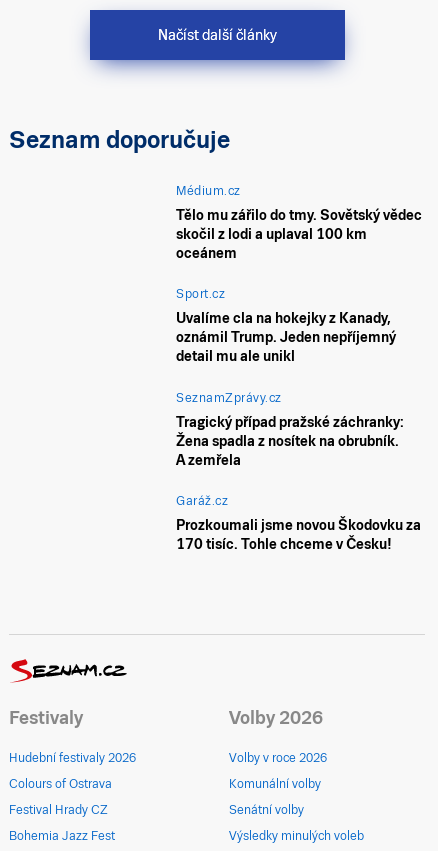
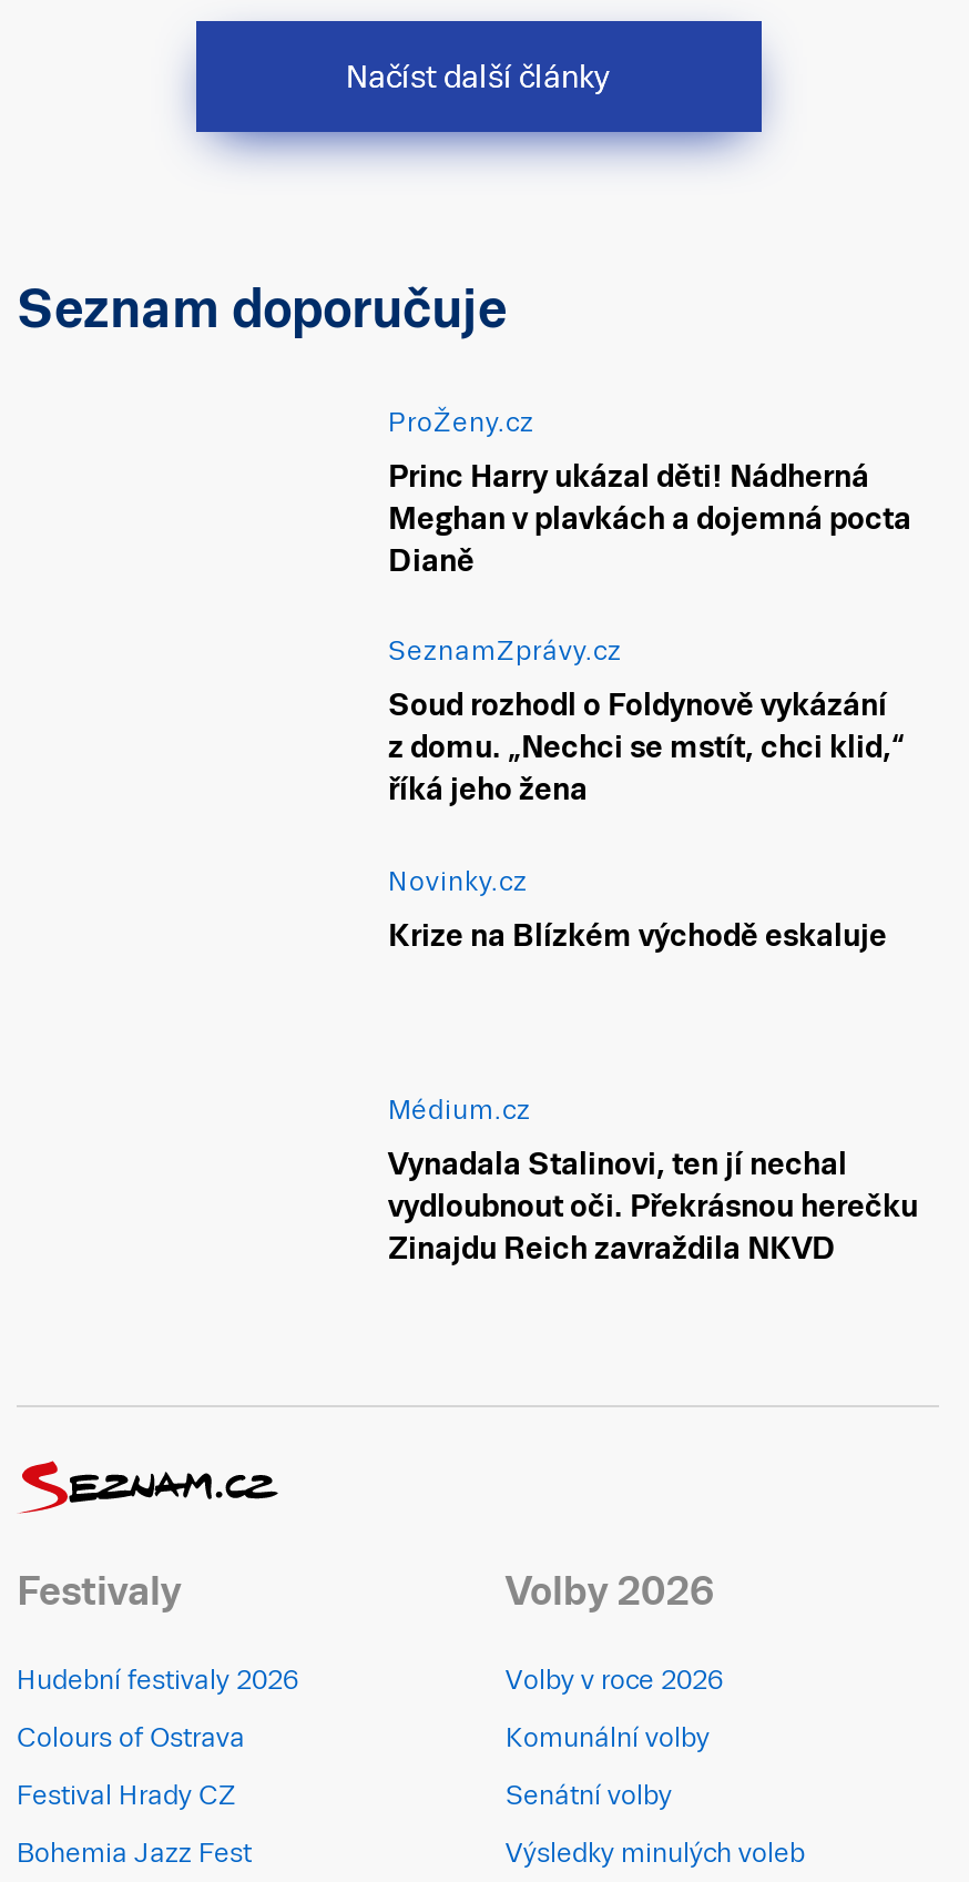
+ ProŽeny.cz
+ Princ Harry ukázal děti! Nádherná
+ Meghan v plavkách a dojemná pocta
+ Dianě
+ Soud rozhodl o Foldynově vykázání
+ z domu. „Nechci se mstít, chci klid,“
+ říká jeho žena
+ Novinky.cz
+ Krize na Blízkém východě eskaluje

moved down: Médium.cz

- Tělo mu zářilo do tmy. Sovětský vědec
- skočil z lodi a uplaval 100 km
- oceánem
- Sport.cz
- Uvalíme cla na hokejky z Kanady,
- oznámil Trump. Jeden nepříjemný
- detail mu ale unikl
- Tragický případ pražské záchranky:
- Žena spadla z nosítek na obrubník.
- A zemřela
- Garáž.cz
- Prozkoumali jsme novou Škodovku za
- 170 tisíc. Tohle chceme v Česku!
+ Vynadala Stalinovi, ten jí nechal
+ vydloubnout oči. Překrásnou herečku
+ Zinajdu Reich zavraždila NKVD

moved up: SeznamZprávy.cz
